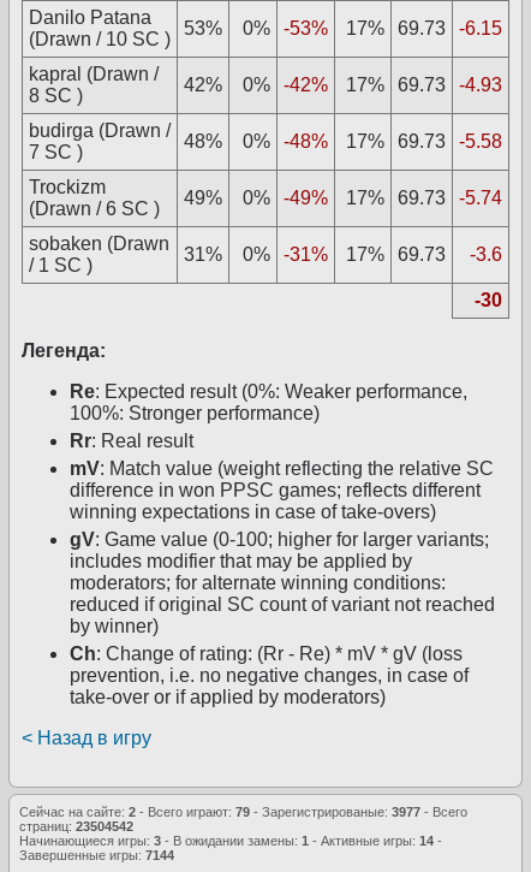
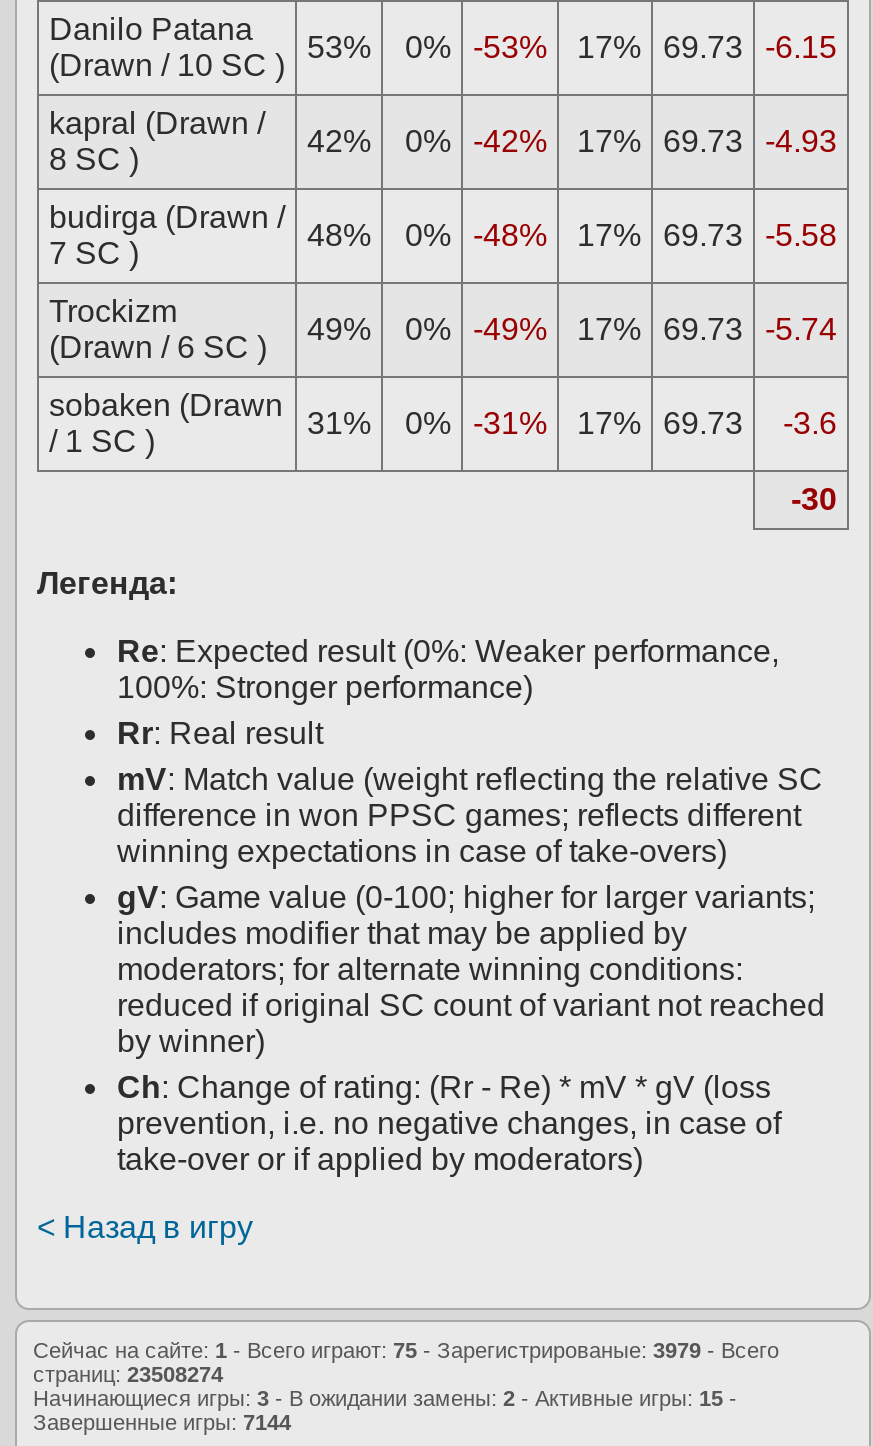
- Сейчас на сайте: 2 - Всего играют: 79 - Зарегистрированые: 3977 - Всего
+ Сейчас на сайте: 1 - Всего играют: 75 - Зарегистрированые: 3979 - Всего

- страниц: 23504542
+ страниц: 23508274

- Начинающиеся игры: 3 - В ожидании замены: 1 - Активные игры: 14 -
+ Начинающиеся игры: 3 - В ожидании замены: 2 - Активные игры: 15 -
